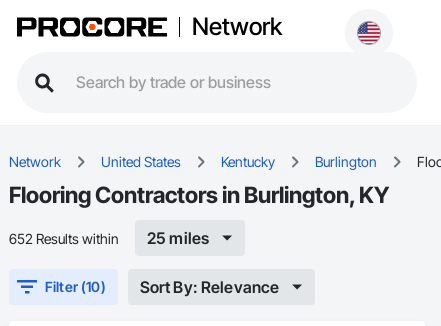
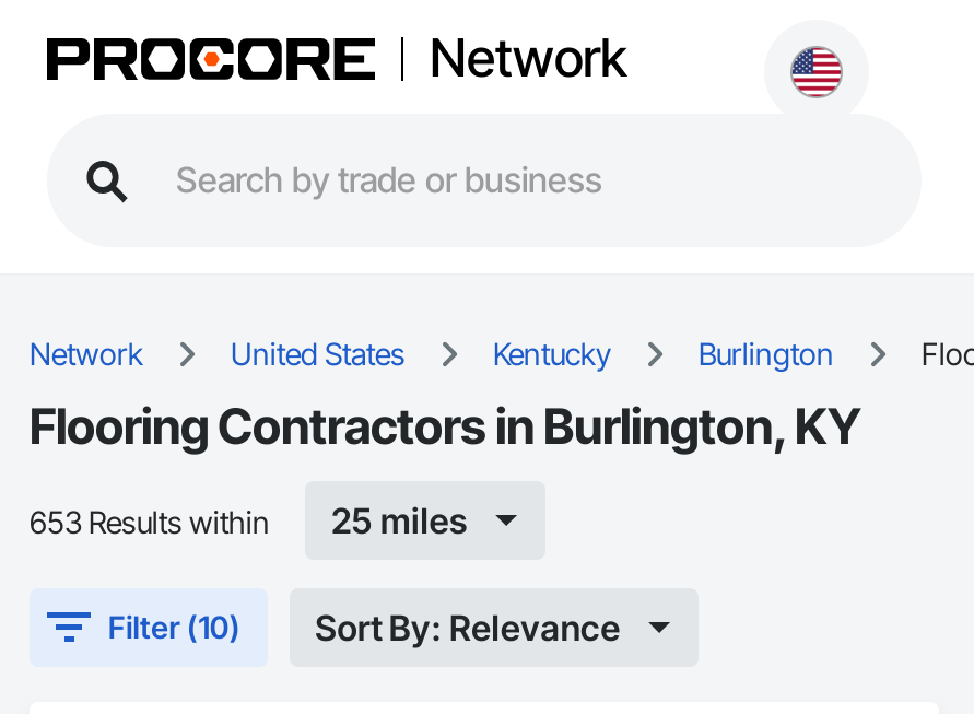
- 652 Results within
+ 653 Results within
